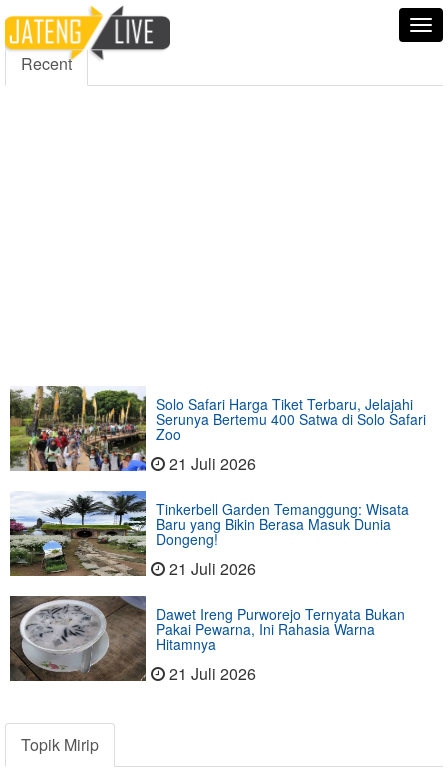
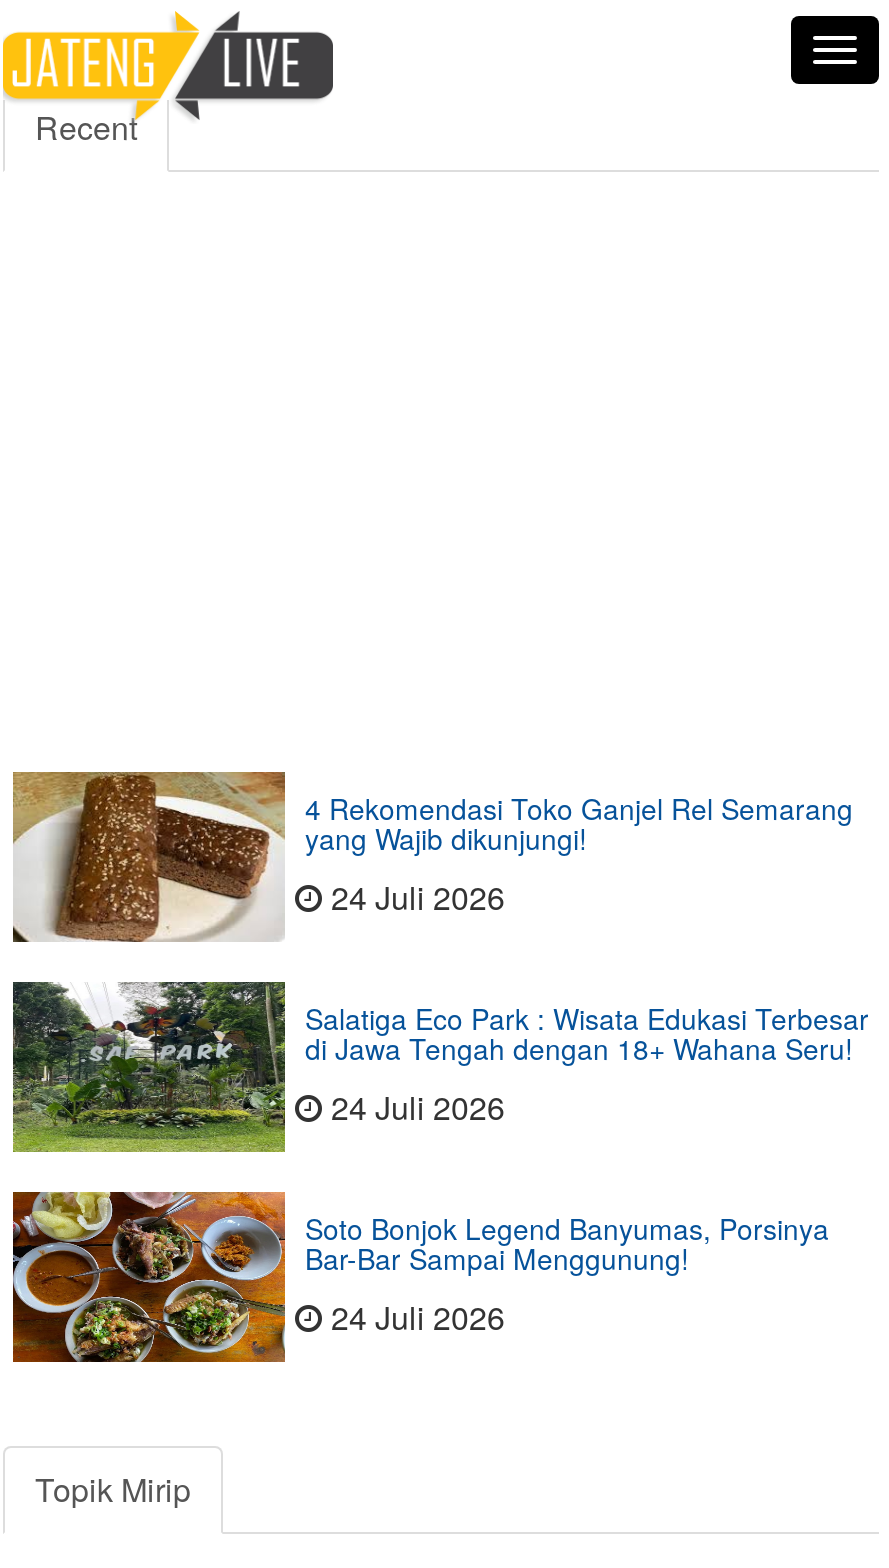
- [image]
- Solo Safari Harga Tiket Terbaru, Jelajahi
- Serunya Bertemu 400 Satwa di Solo Safari
- Zoo
- 21 Juli 2026
+ [image]
+ 4 Rekomendasi Toko Ganjel Rel Semarang
+ yang Wajib dikunjungi!
+ 24 Juli 2026

- [image]
- Tinkerbell Garden Temanggung: Wisata
- Baru yang Bikin Berasa Masuk Dunia
- Dongeng!
- 21 Juli 2026
+ [image]
+ Salatiga Eco Park : Wisata Edukasi Terbesar
+ di Jawa Tengah dengan 18+ Wahana Seru!
+ 24 Juli 2026

- [image]
- Dawet Ireng Purworejo Ternyata Bukan
- Pakai Pewarna, Ini Rahasia Warna
- Hitamnya
- 21 Juli 2026
+ [image]
+ Soto Bonjok Legend Banyumas, Porsinya
+ Bar-Bar Sampai Menggunung!
+ 24 Juli 2026
